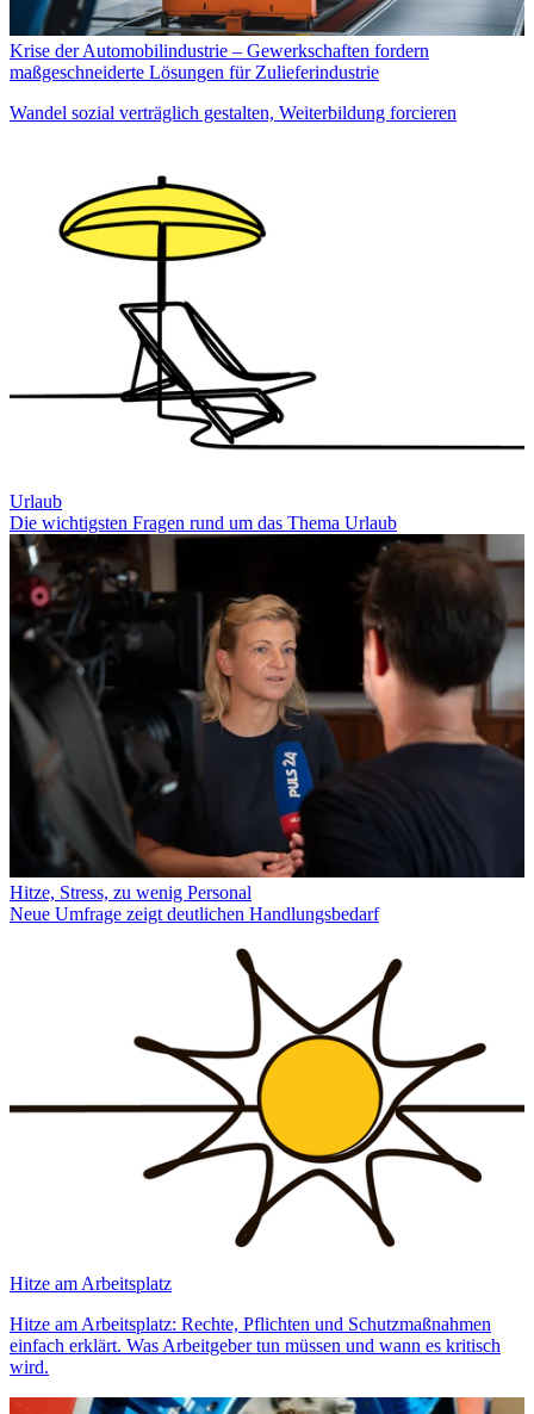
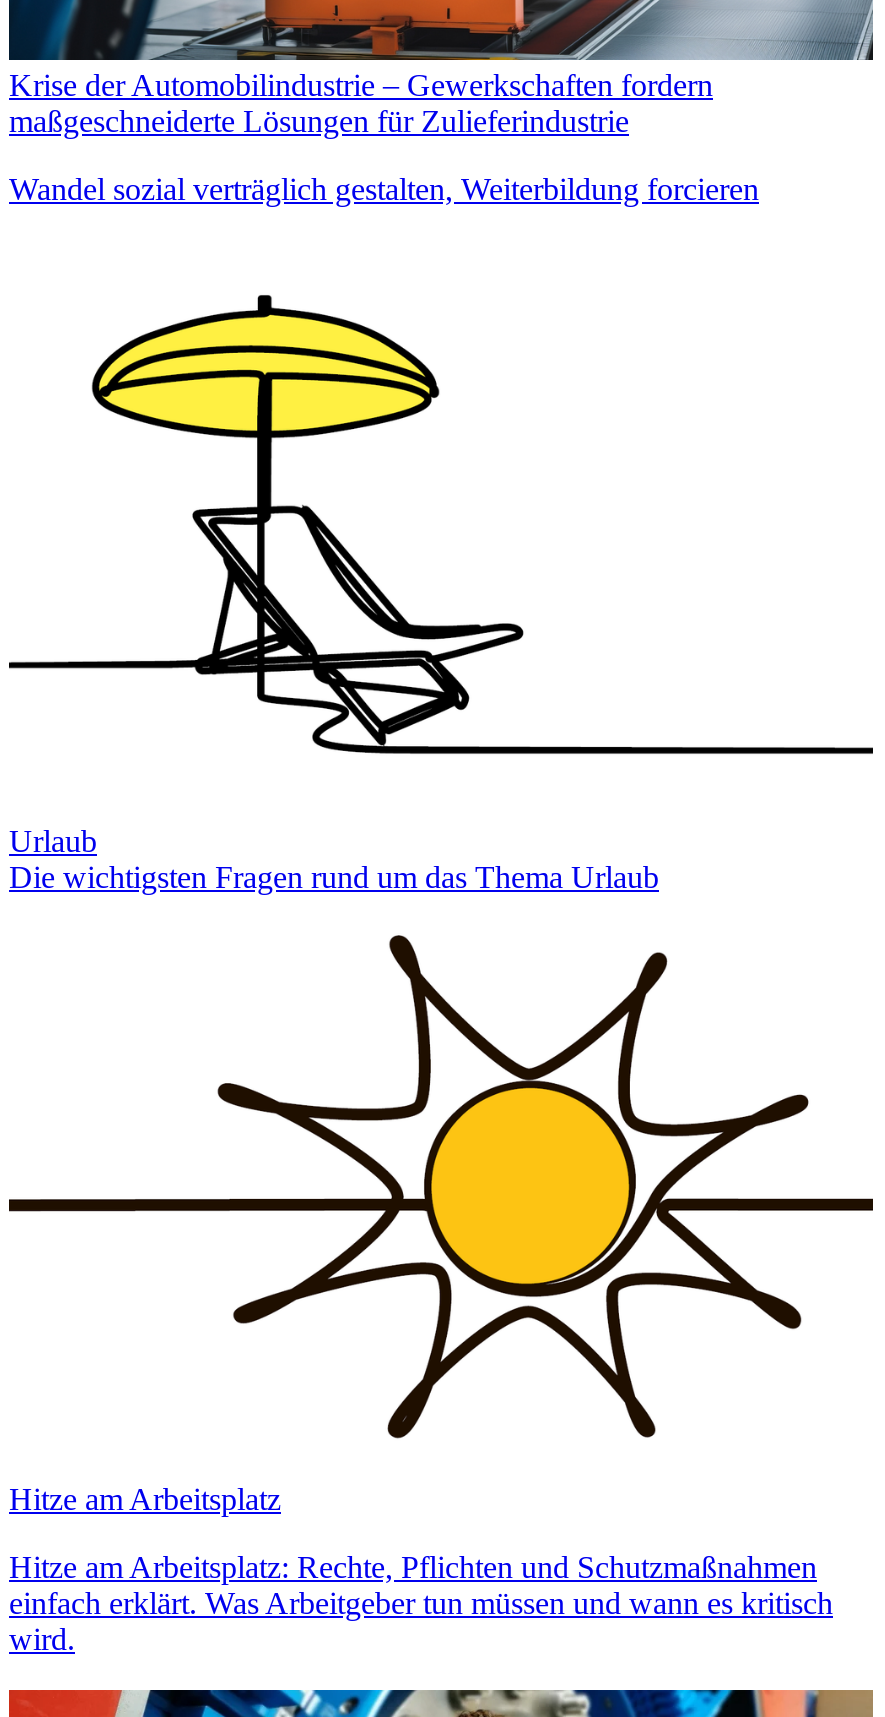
- [image]
- Hitze, Stress, zu wenig Personal
- Neue Umfrage zeigt deutlichen Handlungsbedarf
